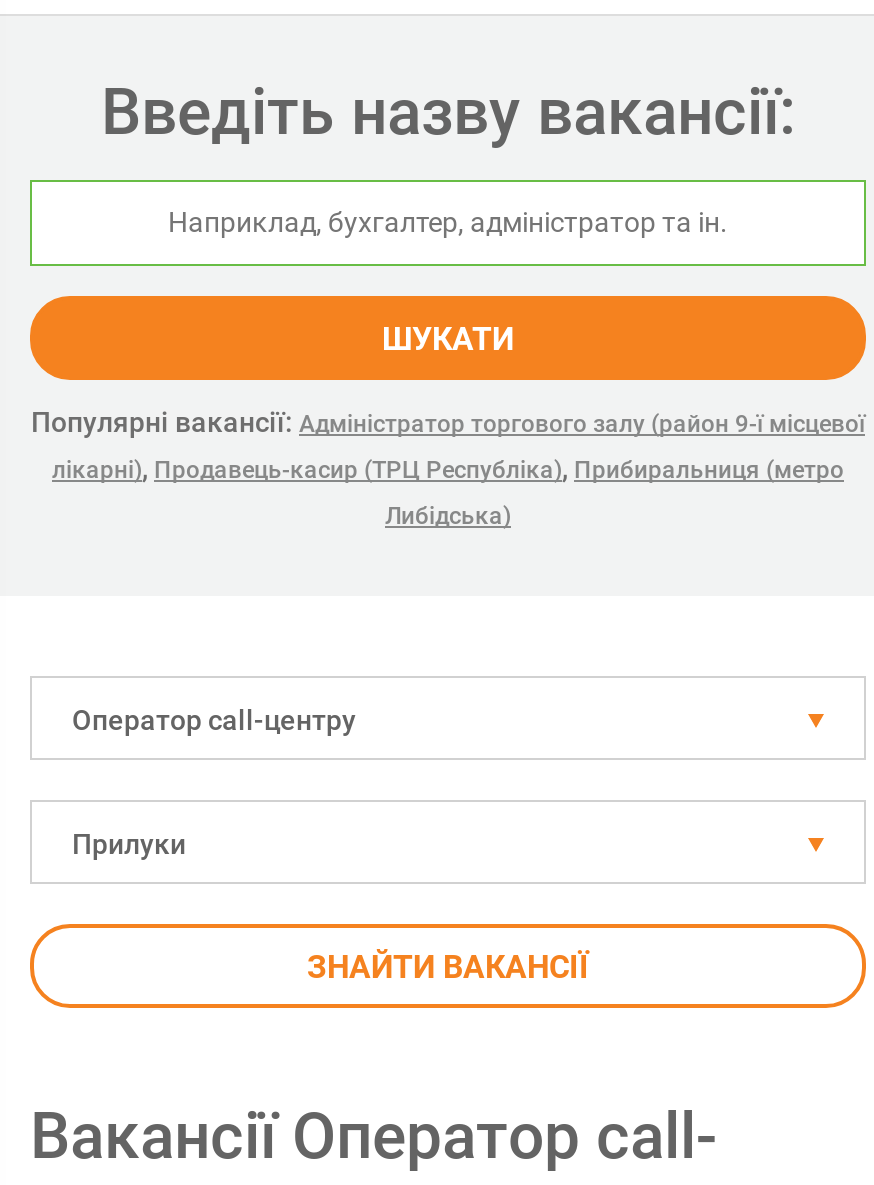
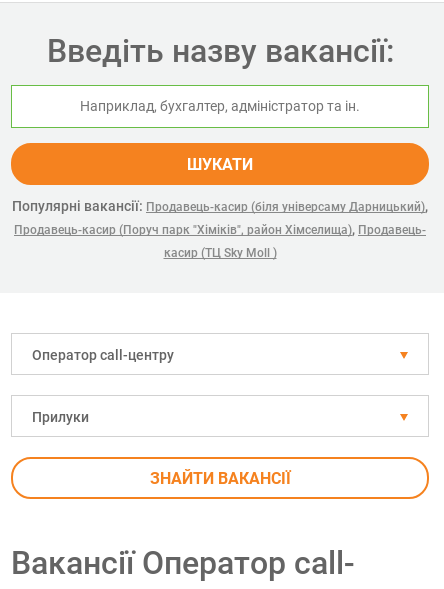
- Популярні вакансії: Адміністратор торгового залу (район 9-ї місцевої
- лікарні), Продавець-касир (ТРЦ Республіка), Прибиральниця (метро
+ Популярні вакансії: Продавець-касир (біля універсаму Дарницький),
+ Продавець-касир (Поруч парк "Хіміків", район Хімселища), Продавець-

- Либідська)
+ касир (ТЦ Sky Moll )
